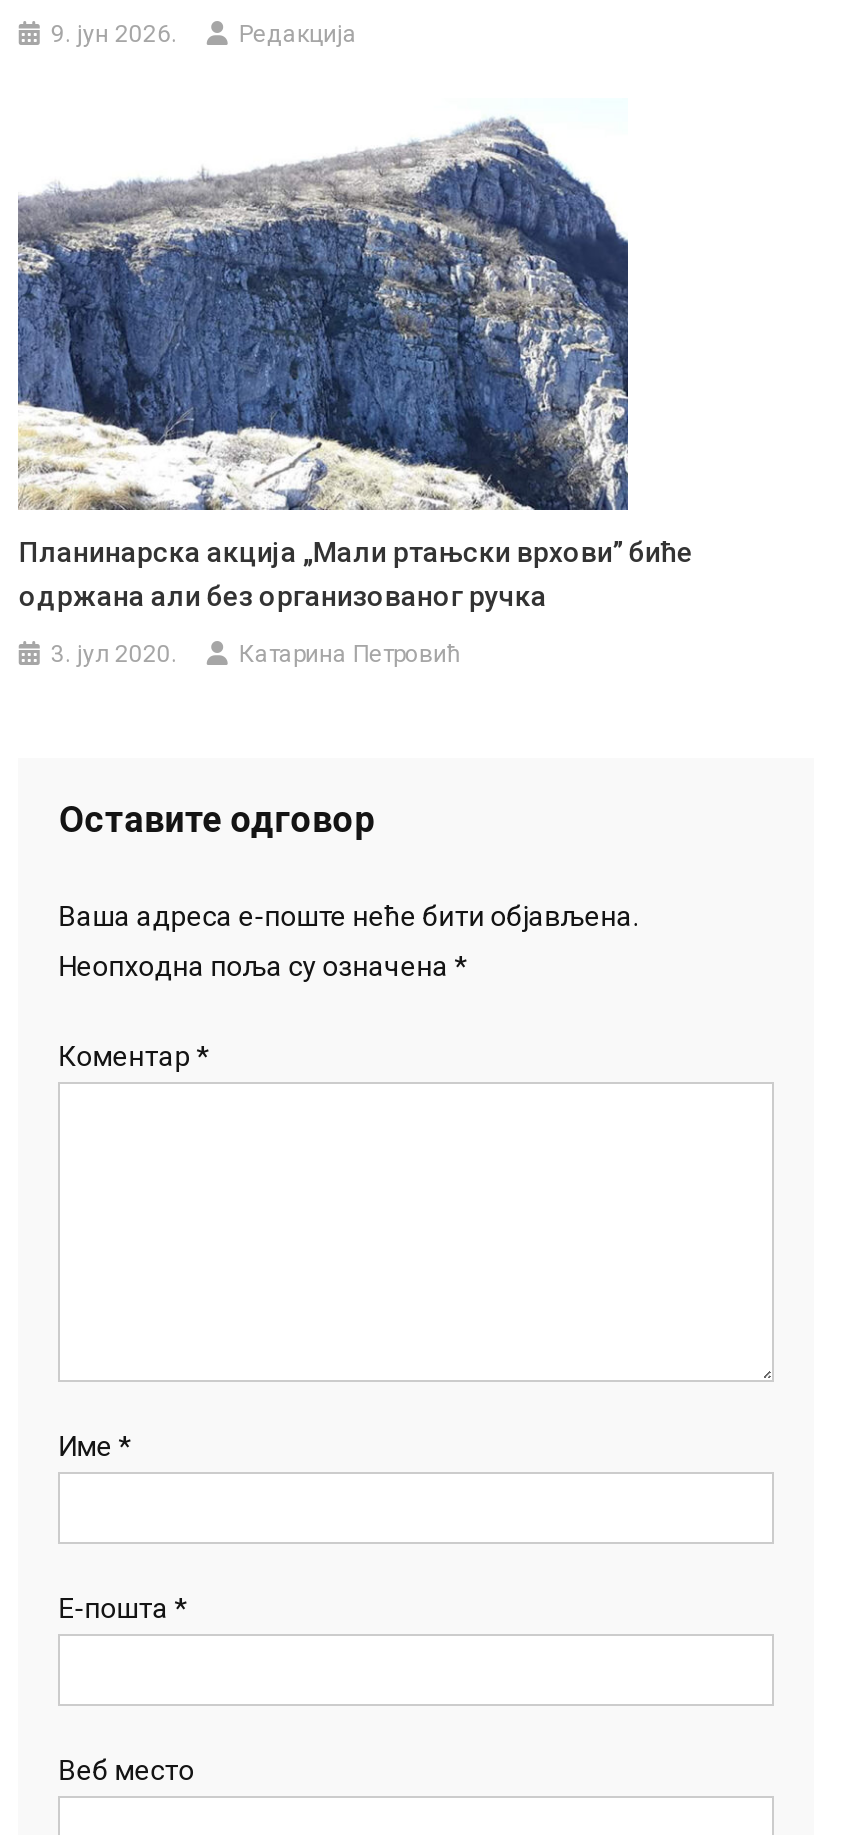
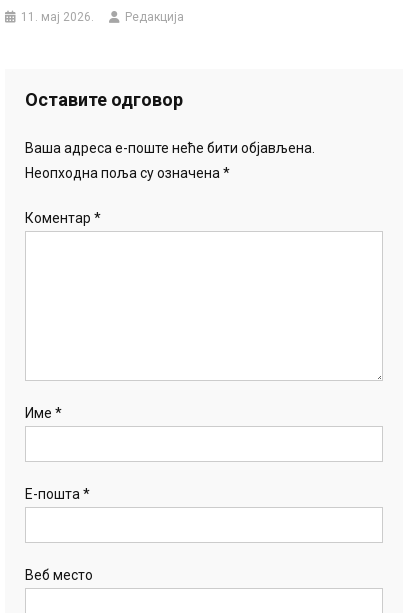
- 9. јун 2026.
+ 11. мај 2026.

- [image]
- Планинарска акција „Мали ртањски врхови” биће
- одржана али без организованог ручка
- 3. јул 2020.
- Катарина Петровић
